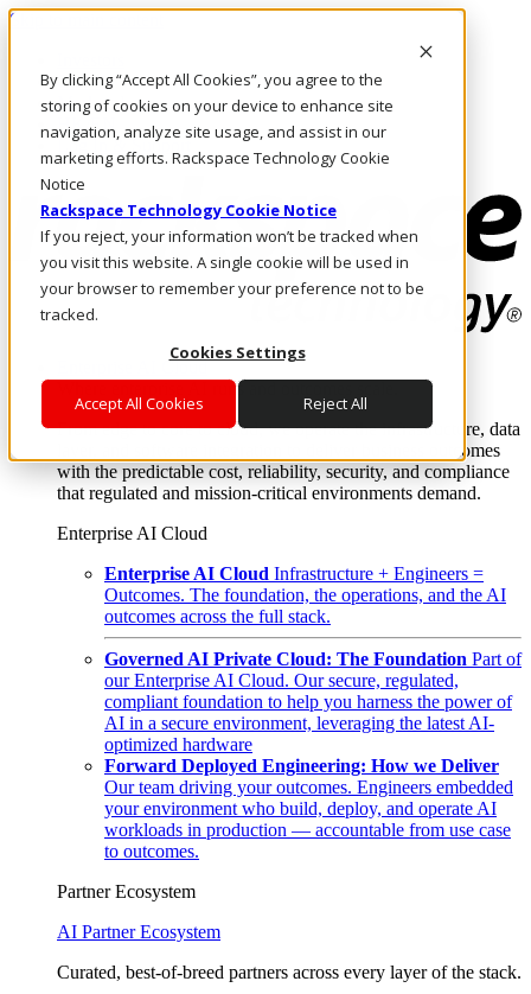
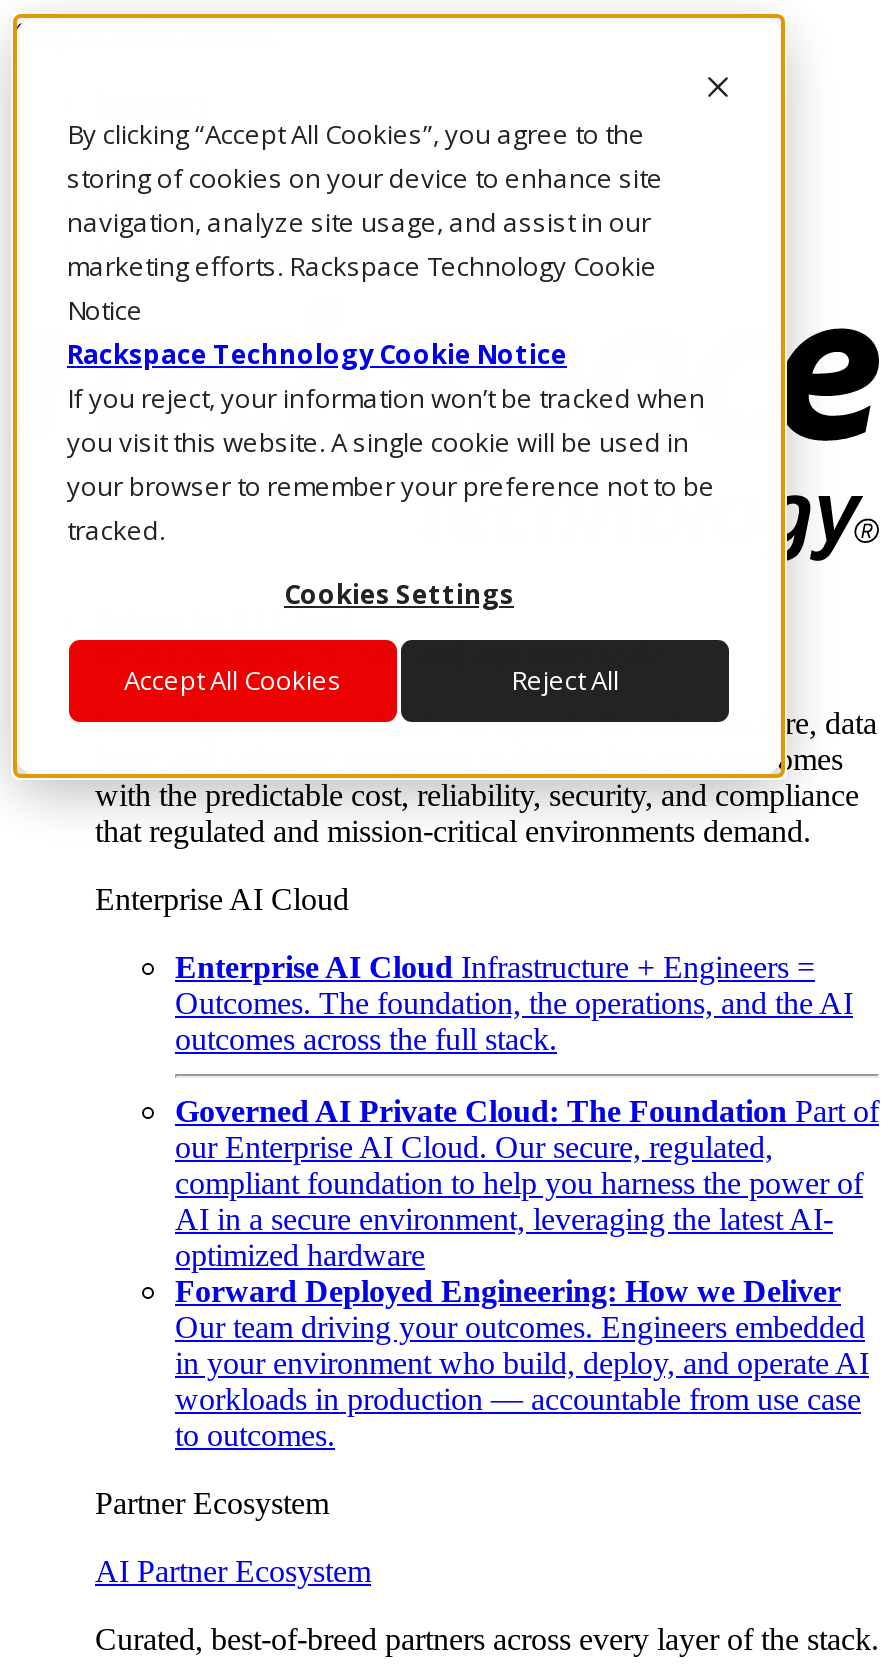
- your environment who build, deploy, and operate AI
+ in your environment who build, deploy, and operate AI
